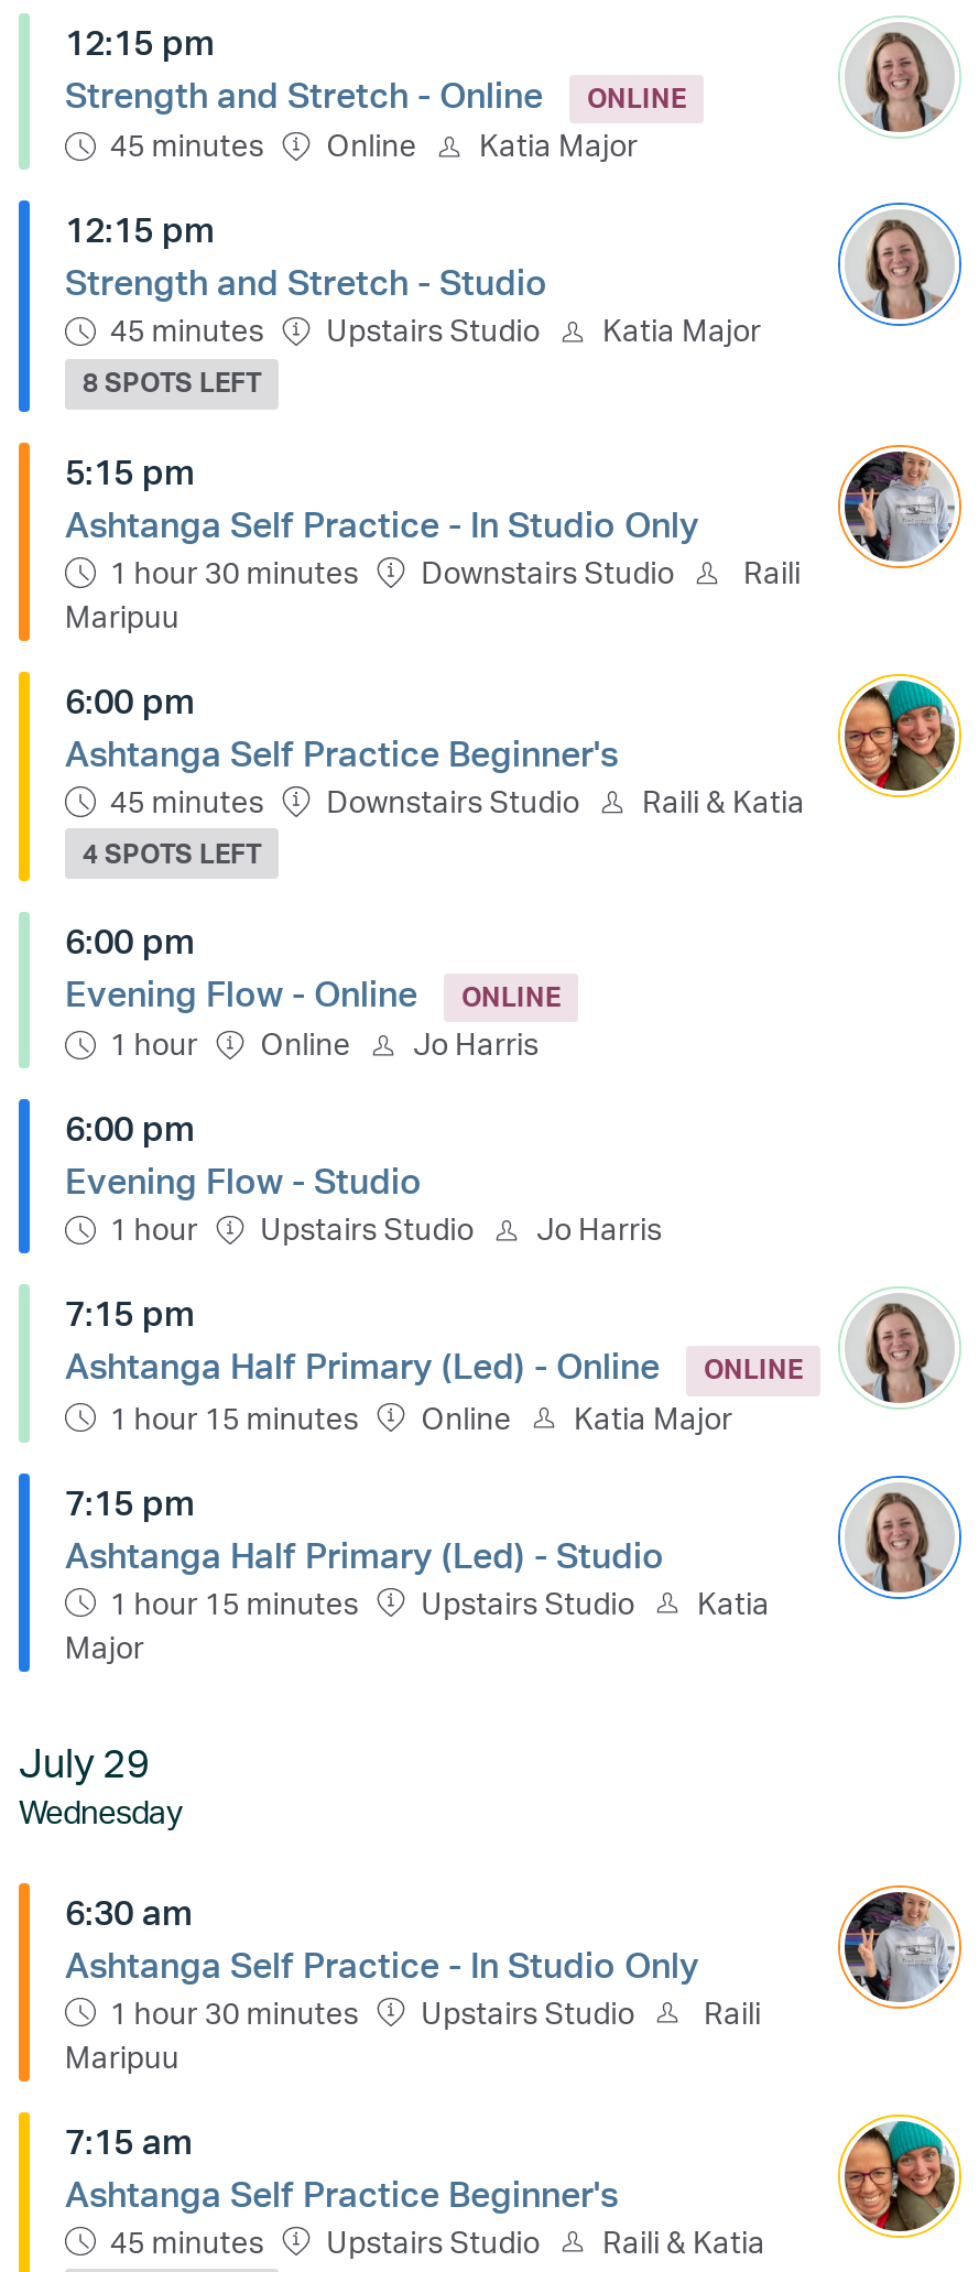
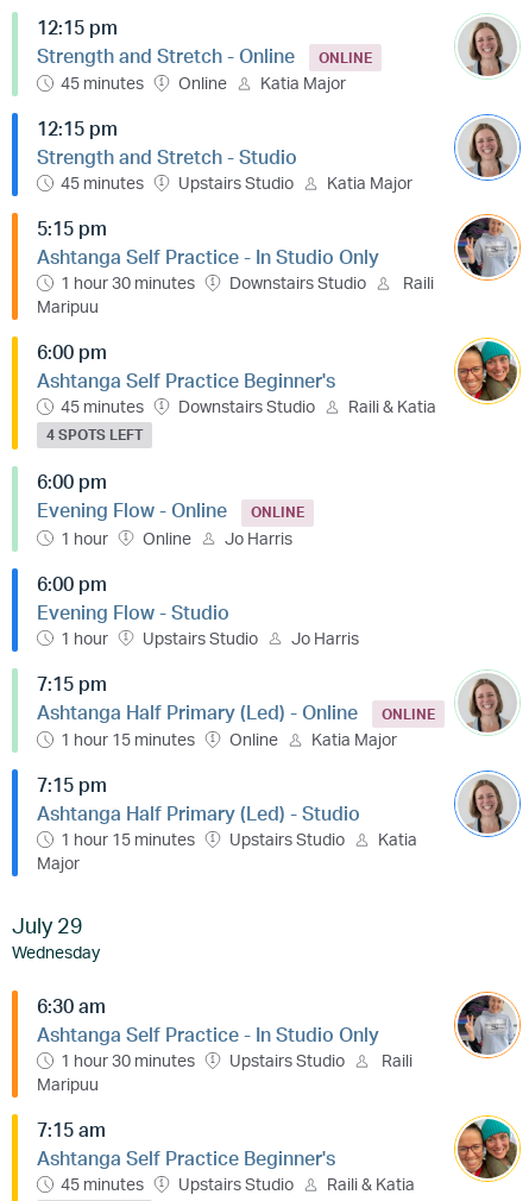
- 8 SPOTS LEFT
